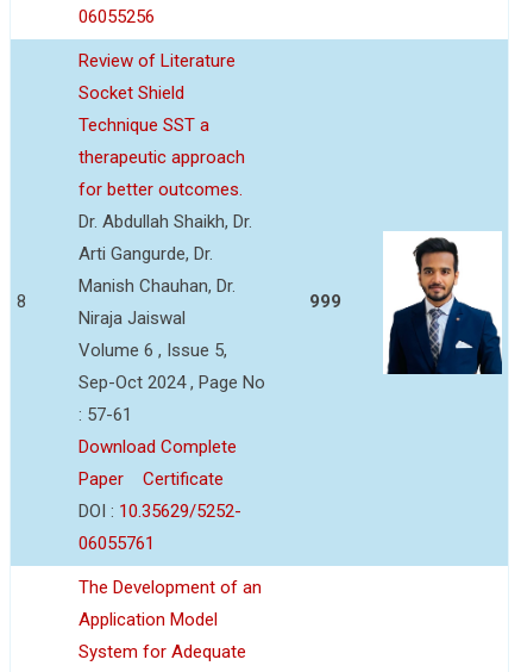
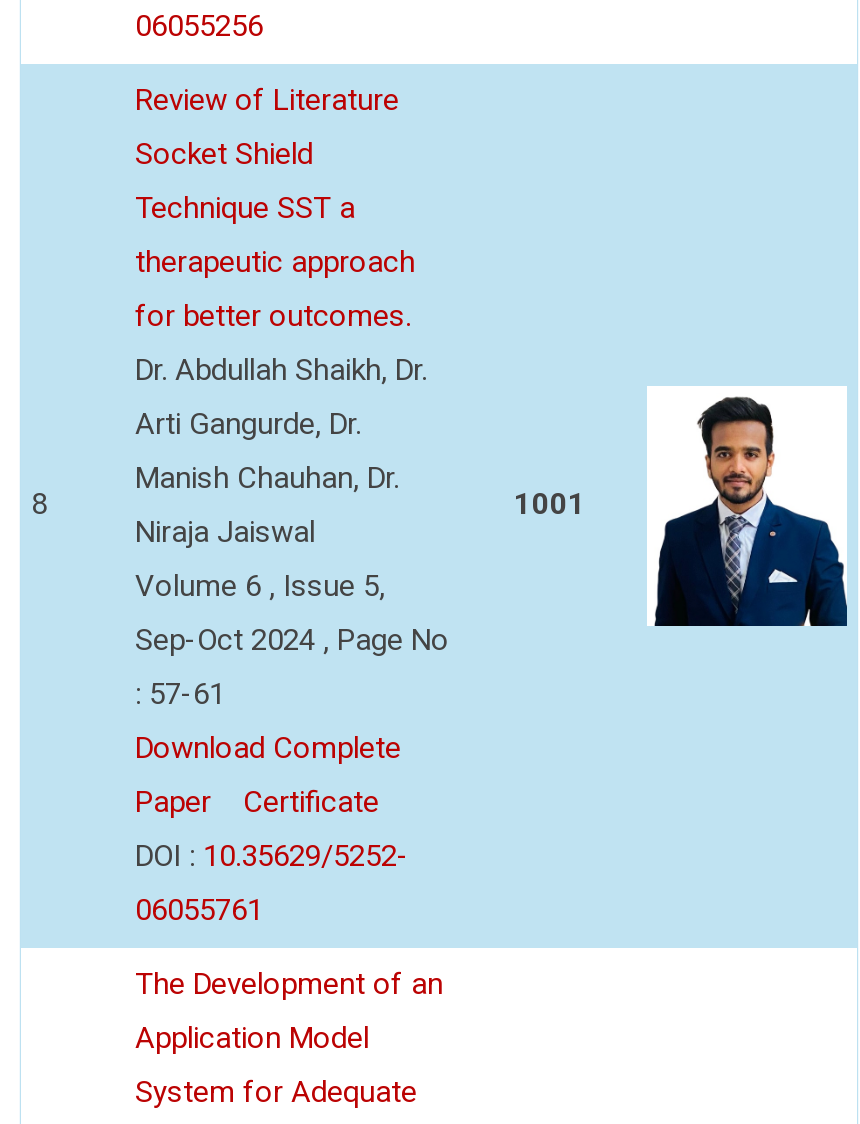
- 999
+ 1001
